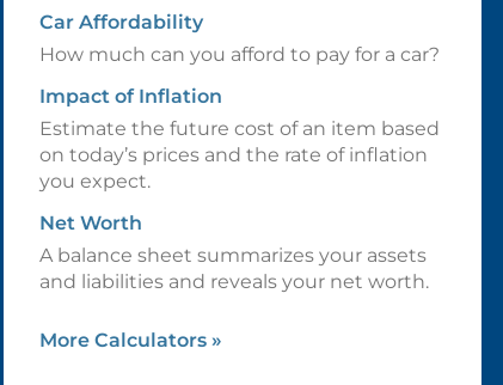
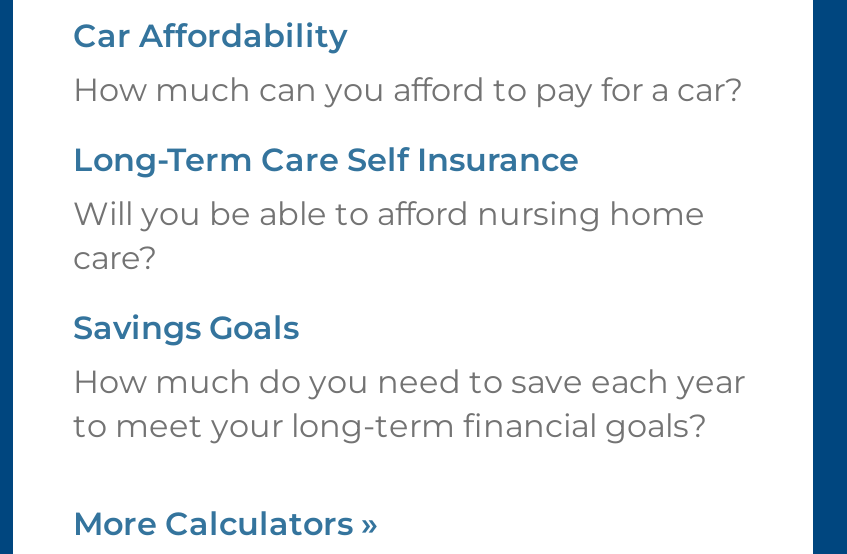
- Impact of Inflation
- Estimate the future cost of an item based
- on today’s prices and the rate of inflation
- you expect.
+ Long-Term Care Self Insurance
+ Will you be able to afford nursing home
+ care?

- Net Worth
- A balance sheet summarizes your assets
- and liabilities and reveals your net worth.
+ Savings Goals
+ How much do you need to save each year
+ to meet your long-term financial goals?
